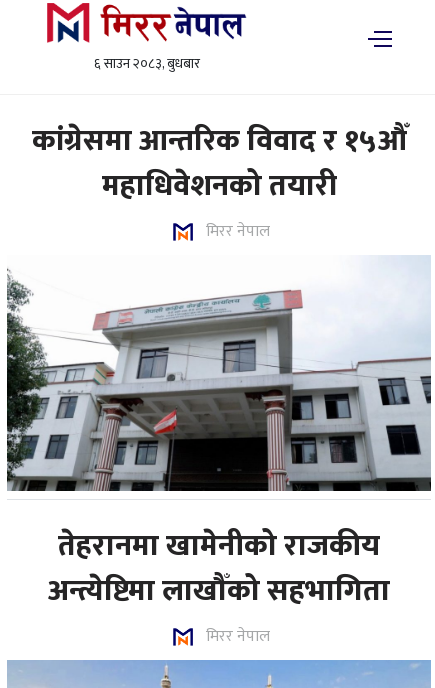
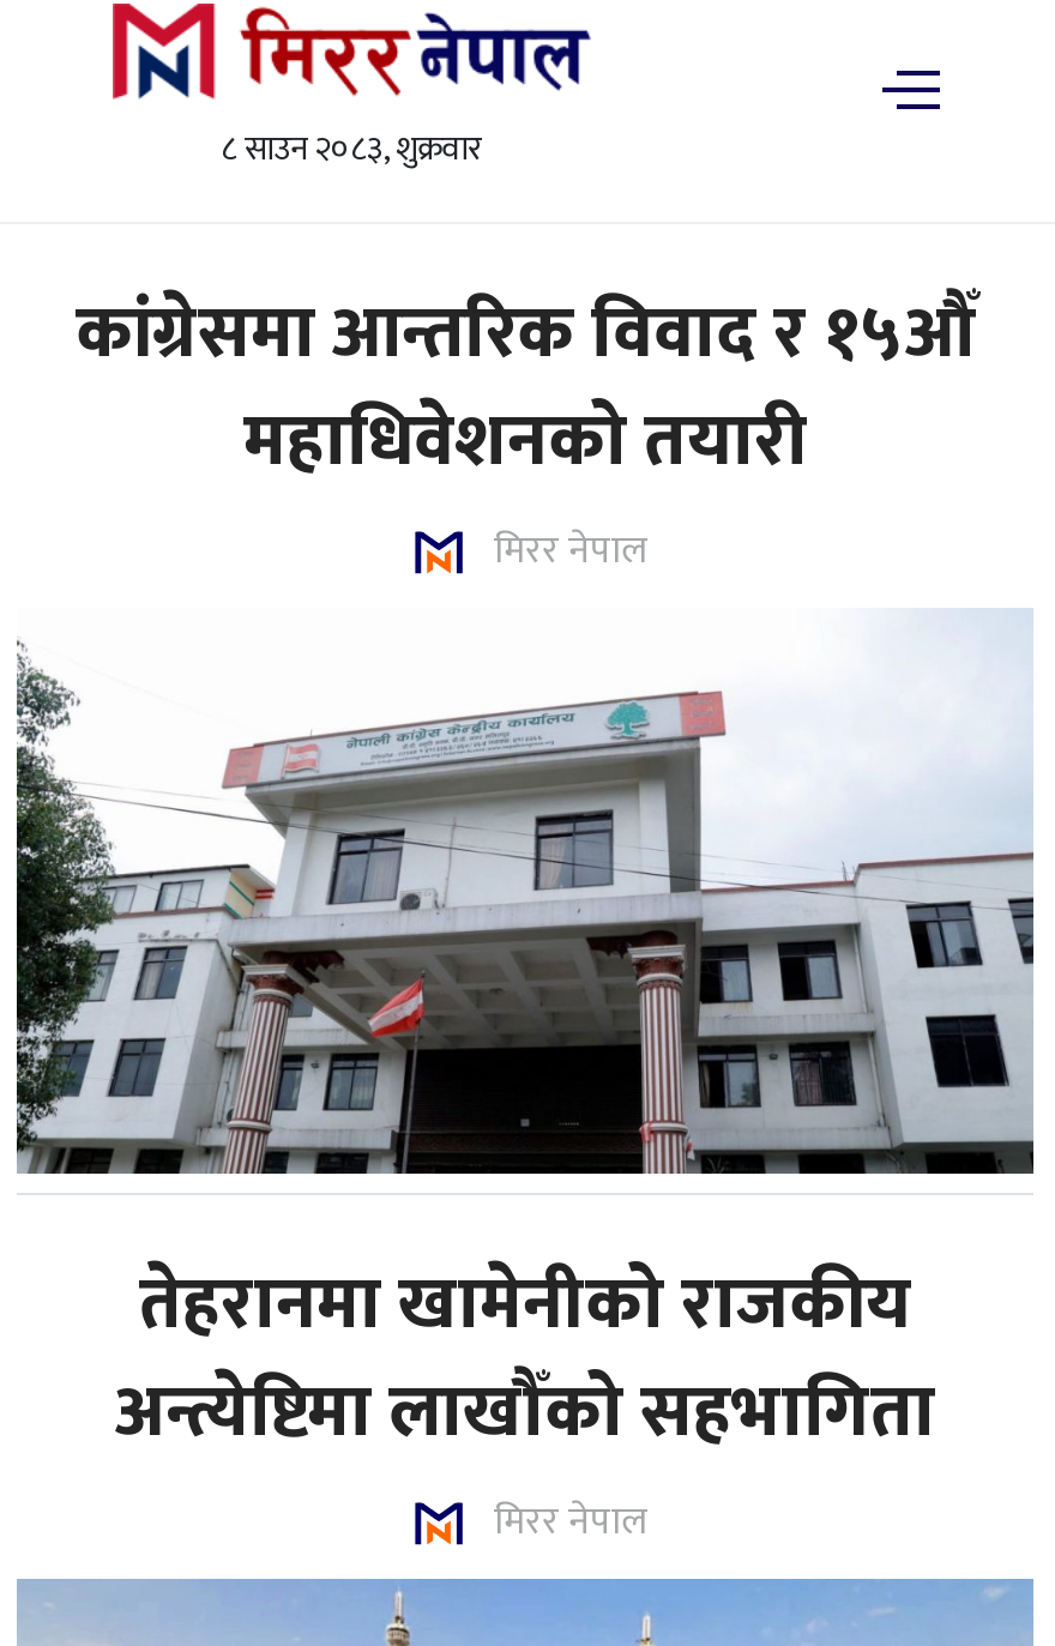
- ६ साउन २०८३, बुधबार
+ ८ साउन २०८३, शुक्रवार
